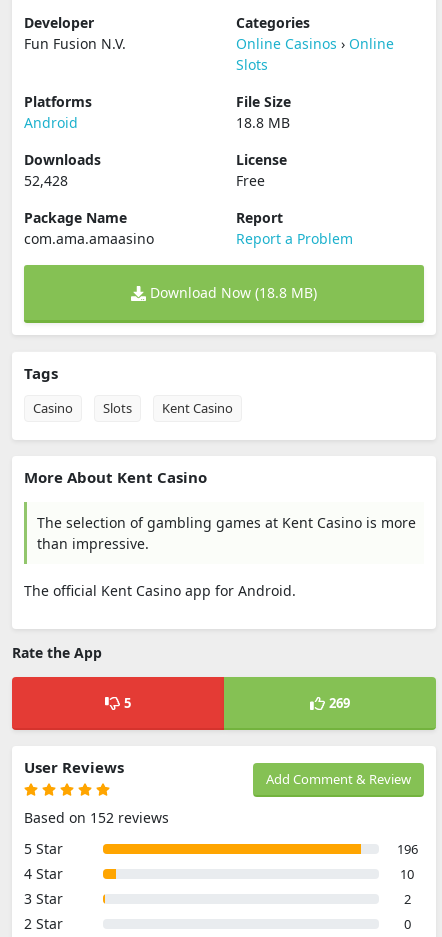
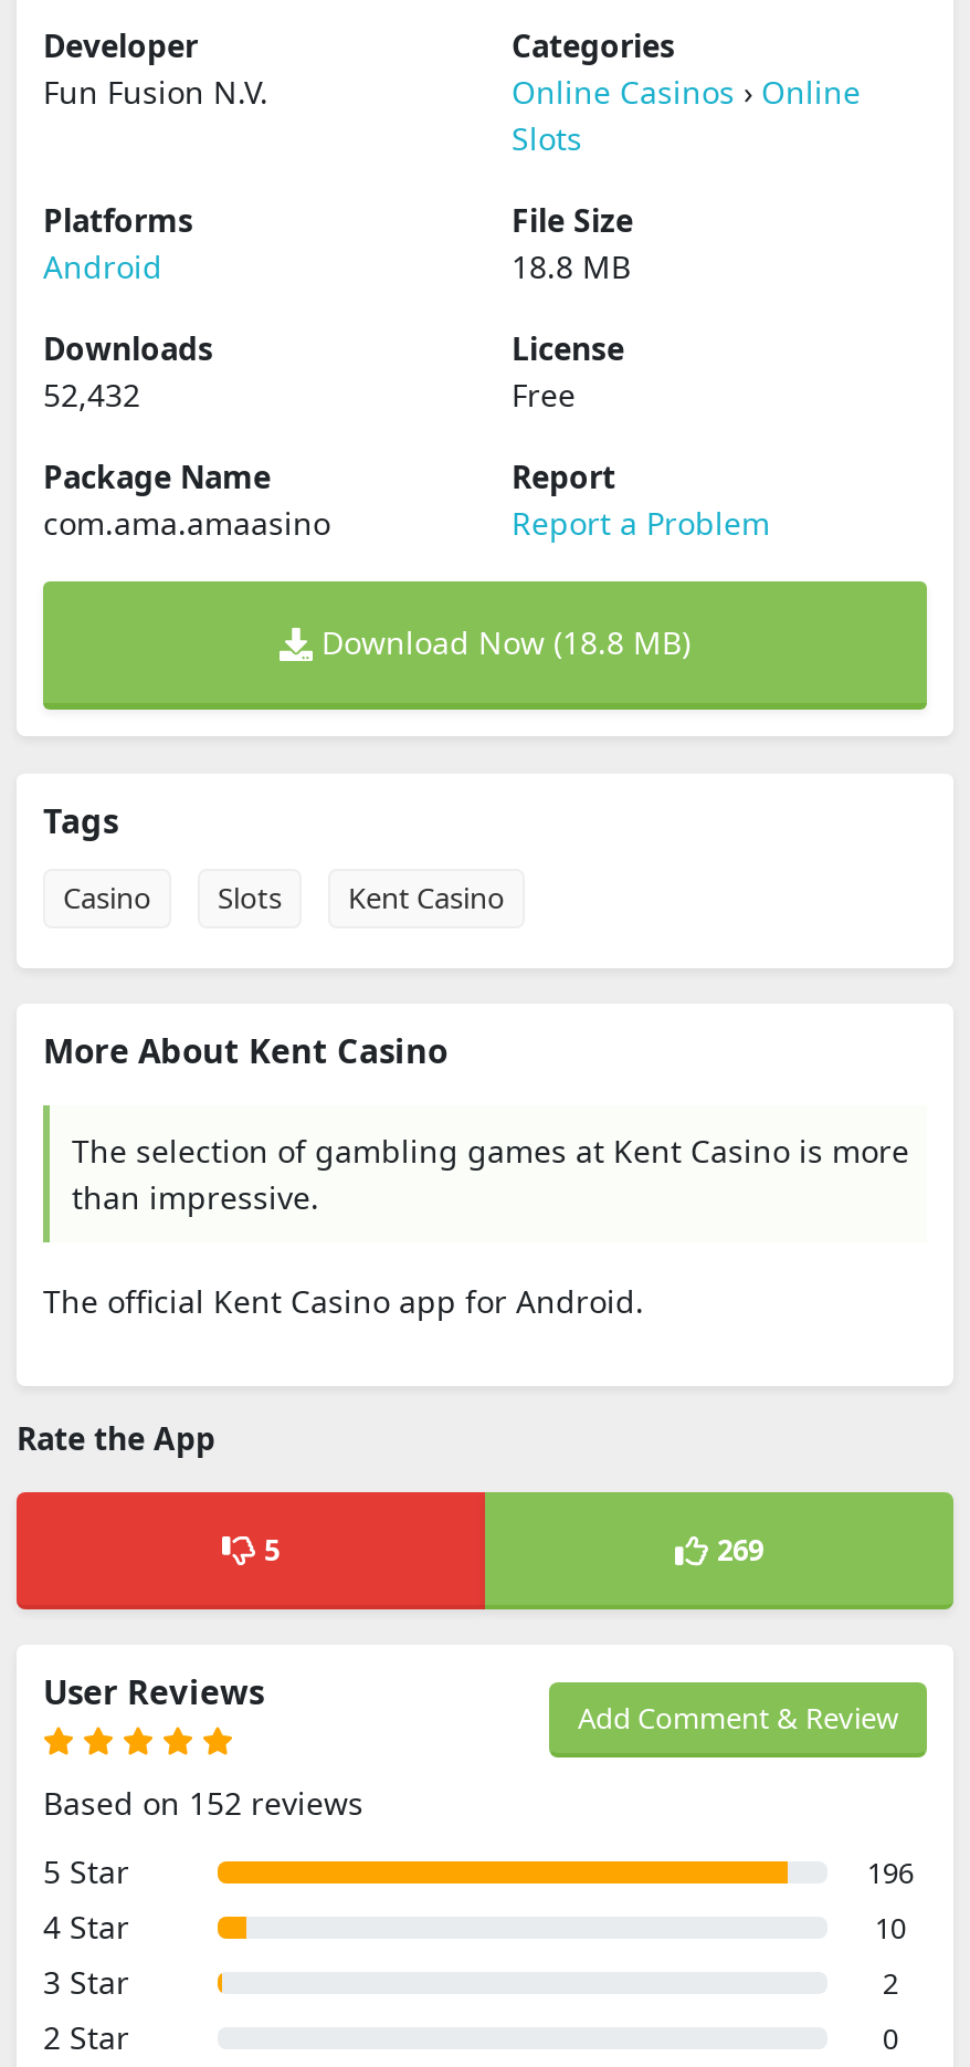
- 52,428
+ 52,432
